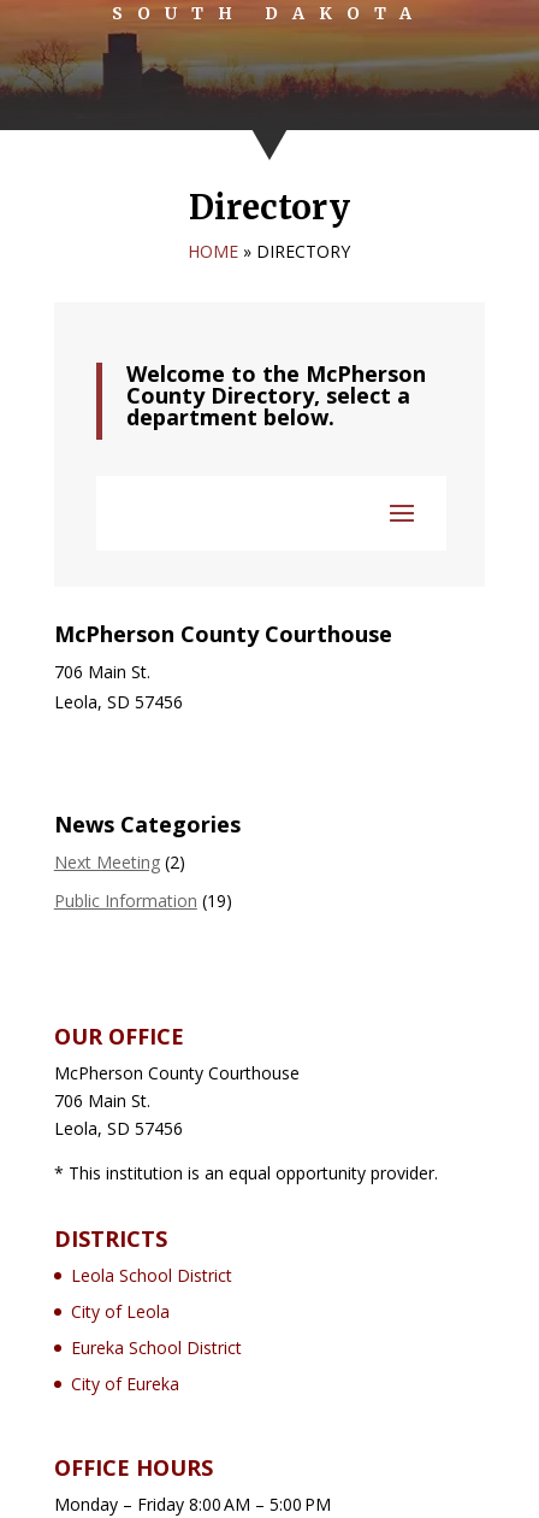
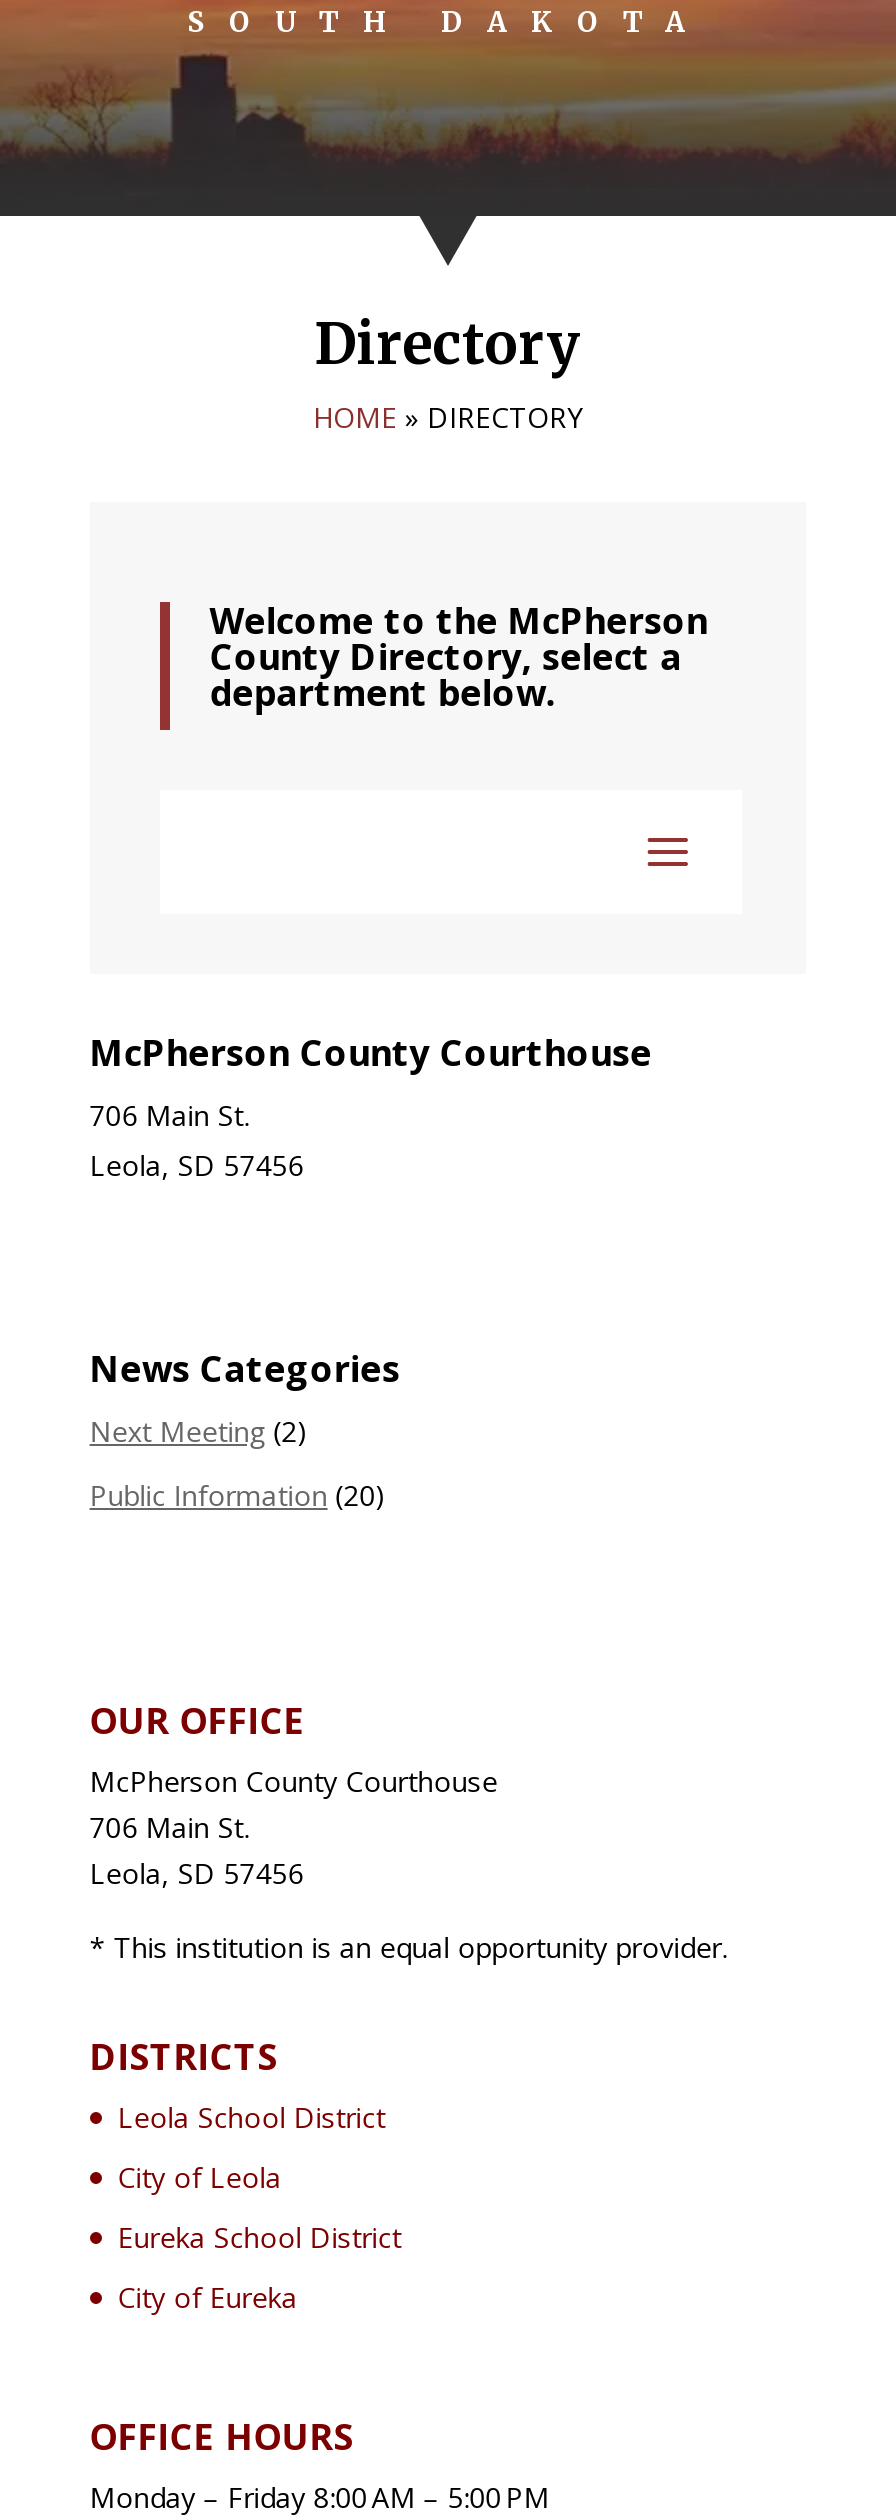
- Public Information (19)
+ Public Information (20)
